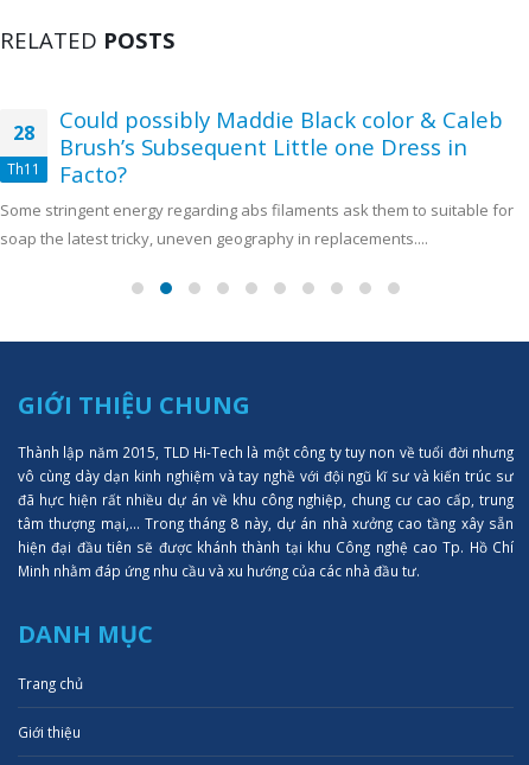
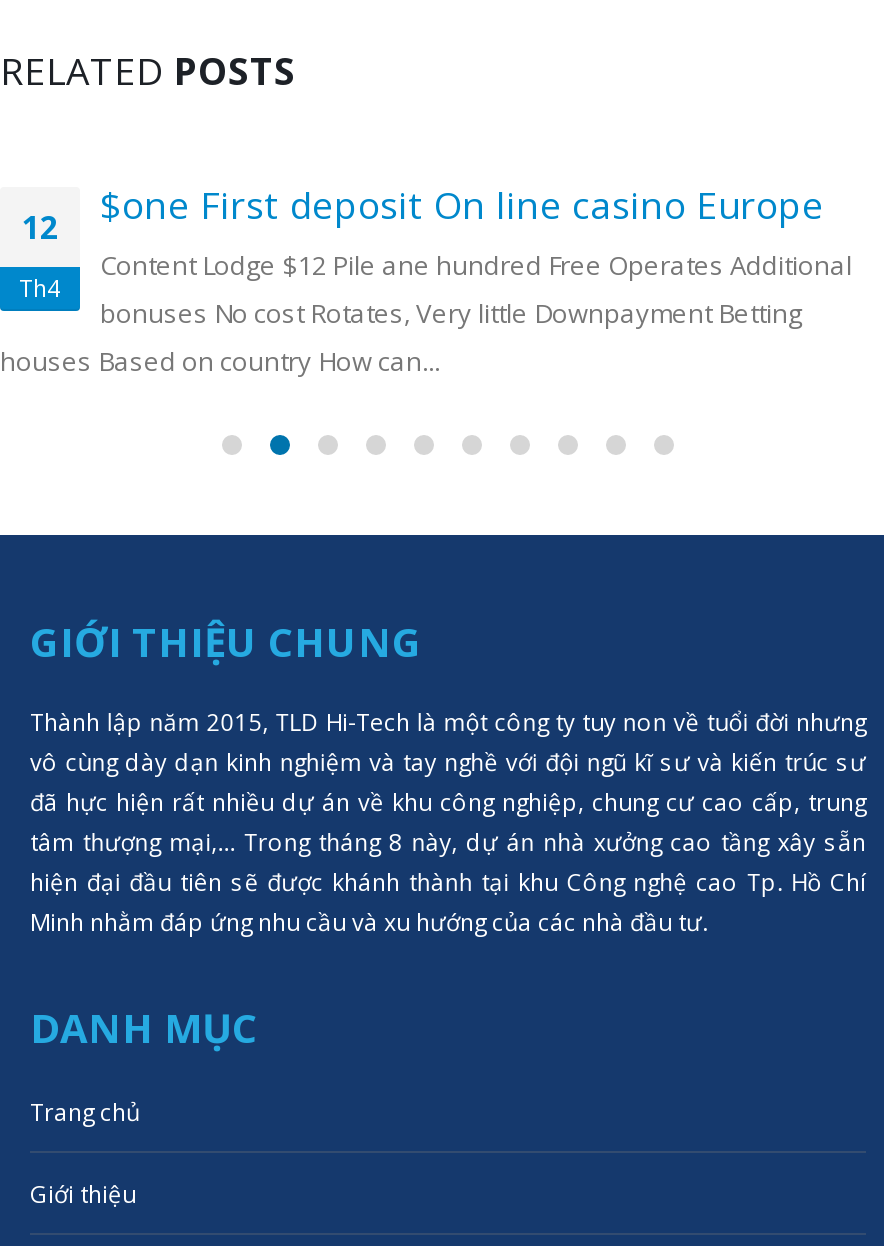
- Could possibly Maddie Black color & Caleb
- Brush’s Subsequent Little one Dress in
- Facto?
- Some stringent energy regarding abs filaments ask them to suitable for
- soap the latest tricky, uneven geography in replacements....
+ $one First deposit On line casino Europe
+ Content Lodge $12 Pile ane hundred Free Operates Additional
+ bonuses No cost Rotates, Very little Downpayment Betting
+ houses Based on country How can...

- 28
+ 12

- Th11
+ Th4
